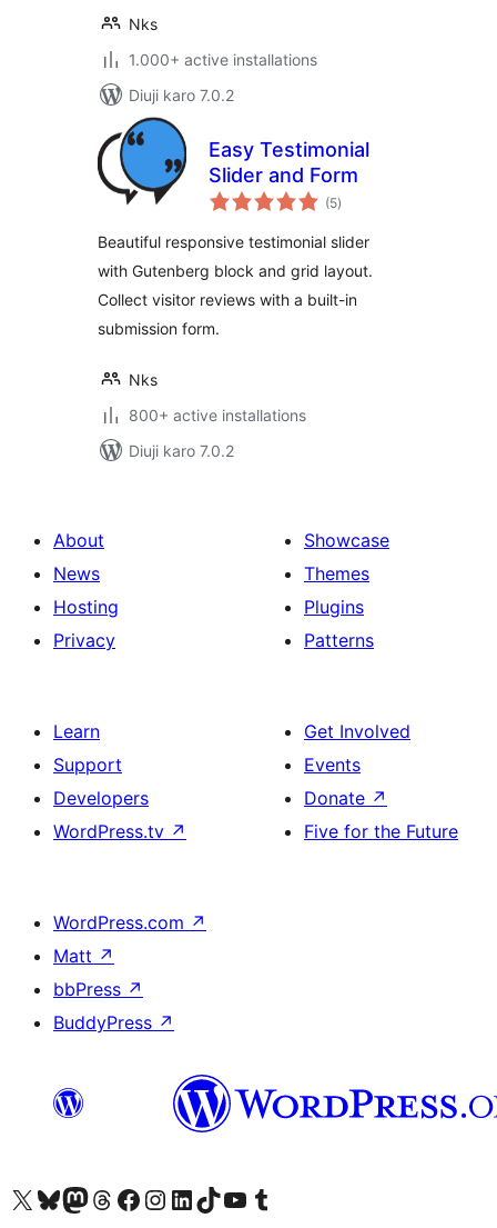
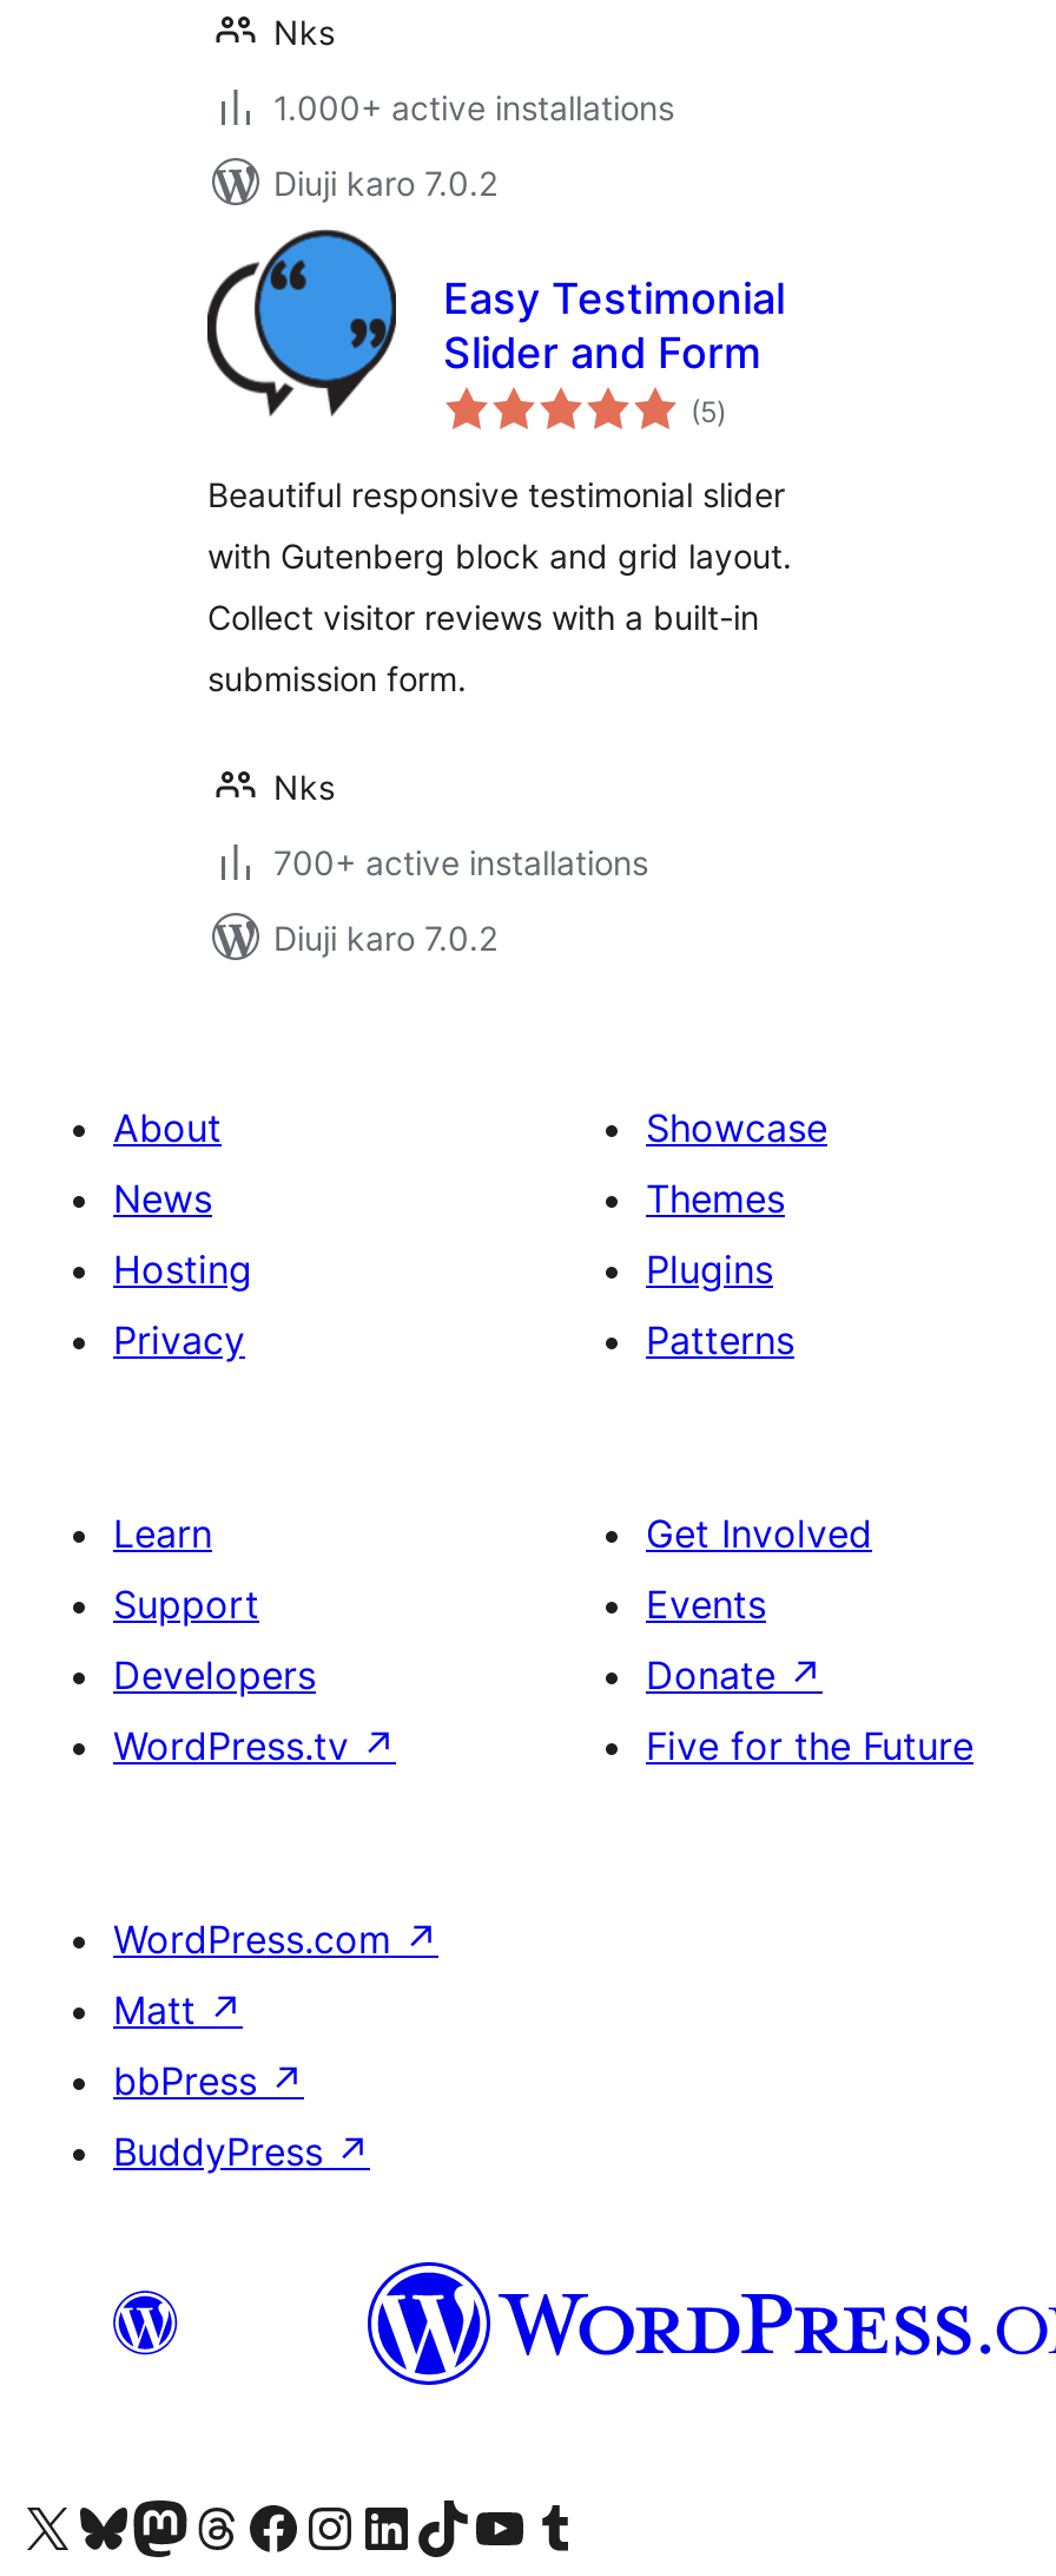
- 800+ active installations
+ 700+ active installations
